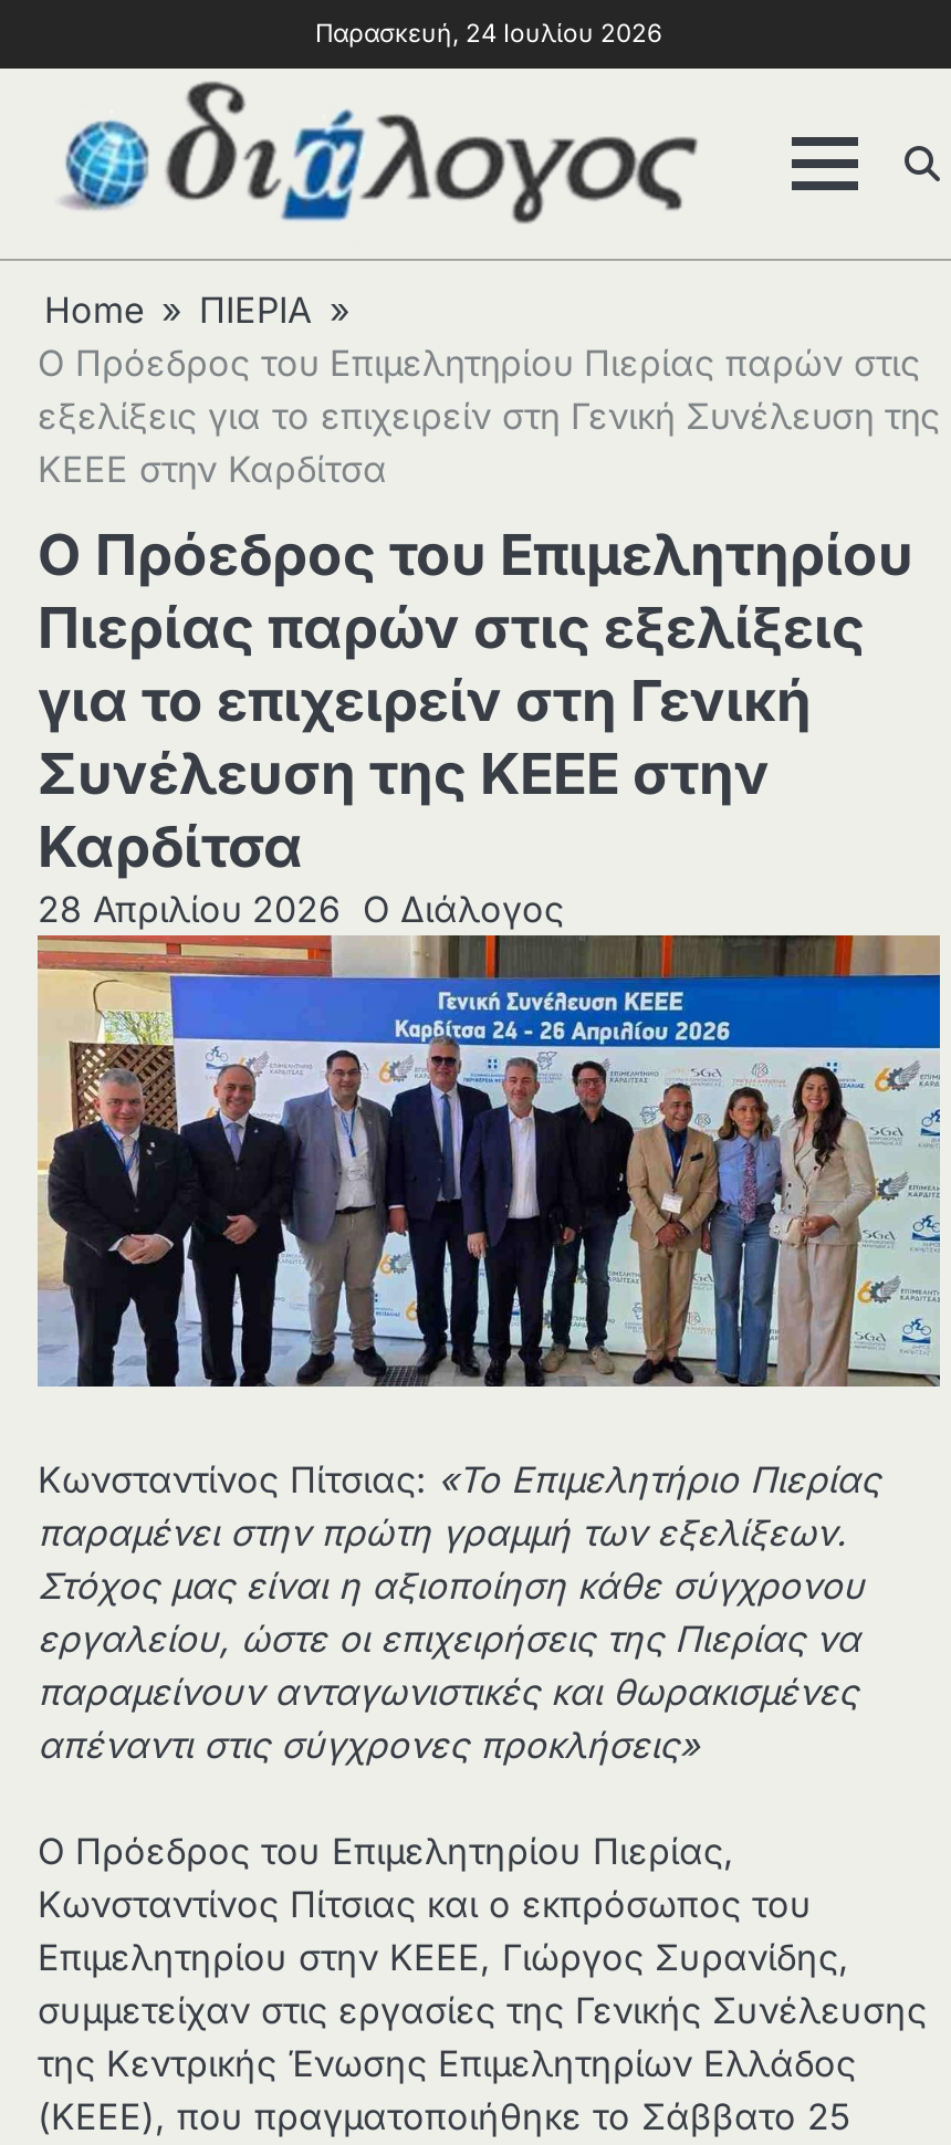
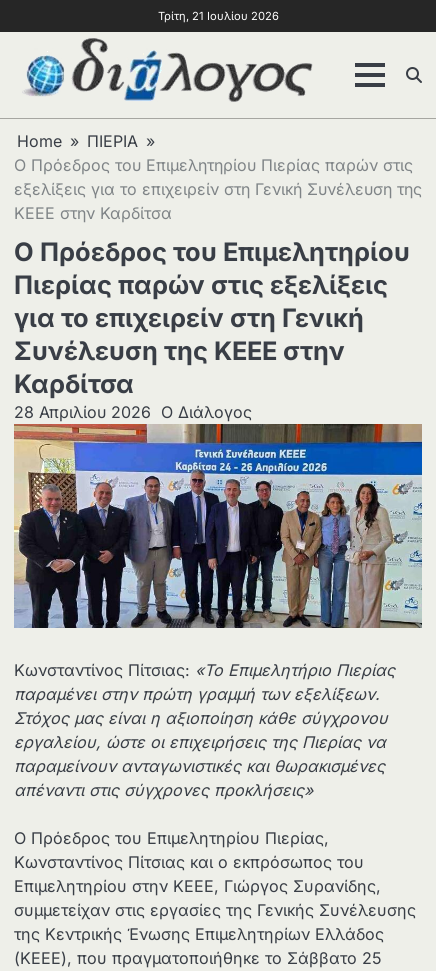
- Παρασκευή, 24 Ιουλίου 2026
+ Τρίτη, 21 Ιουλίου 2026
